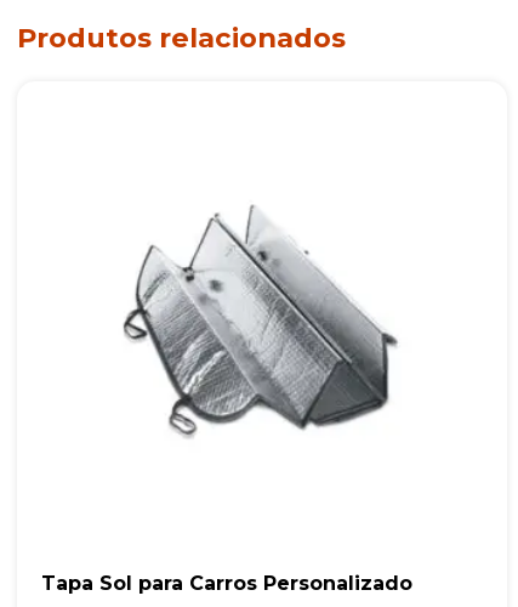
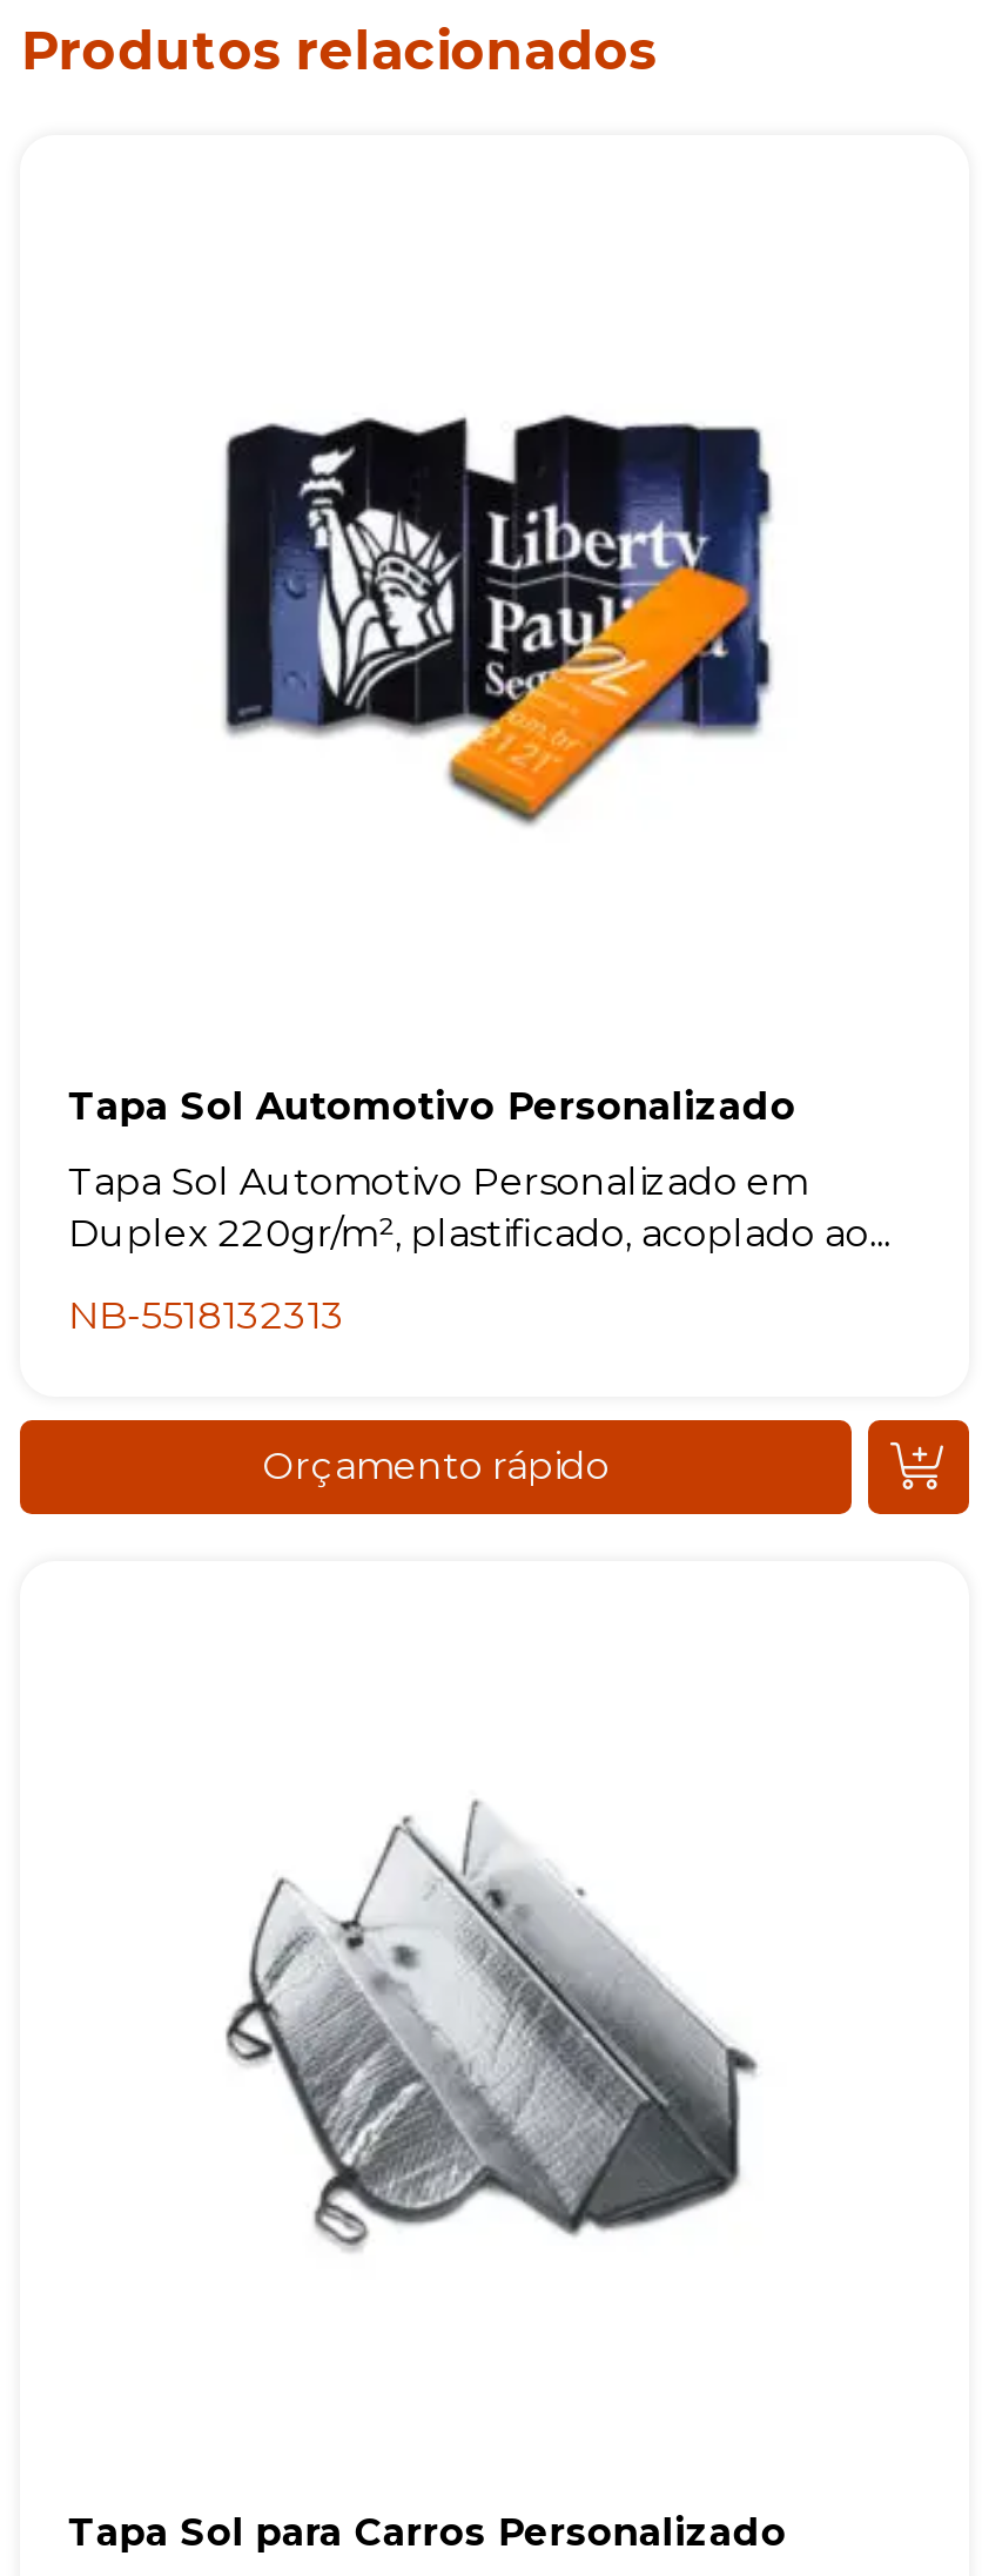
+ Tapa Sol Automotivo Personalizado
+ Tapa Sol Automotivo Personalizado em
+ Duplex 220gr/m², plastificado, acoplado ao...
+ NB-5518132313
+ Orçamento rápido

+ [image]
